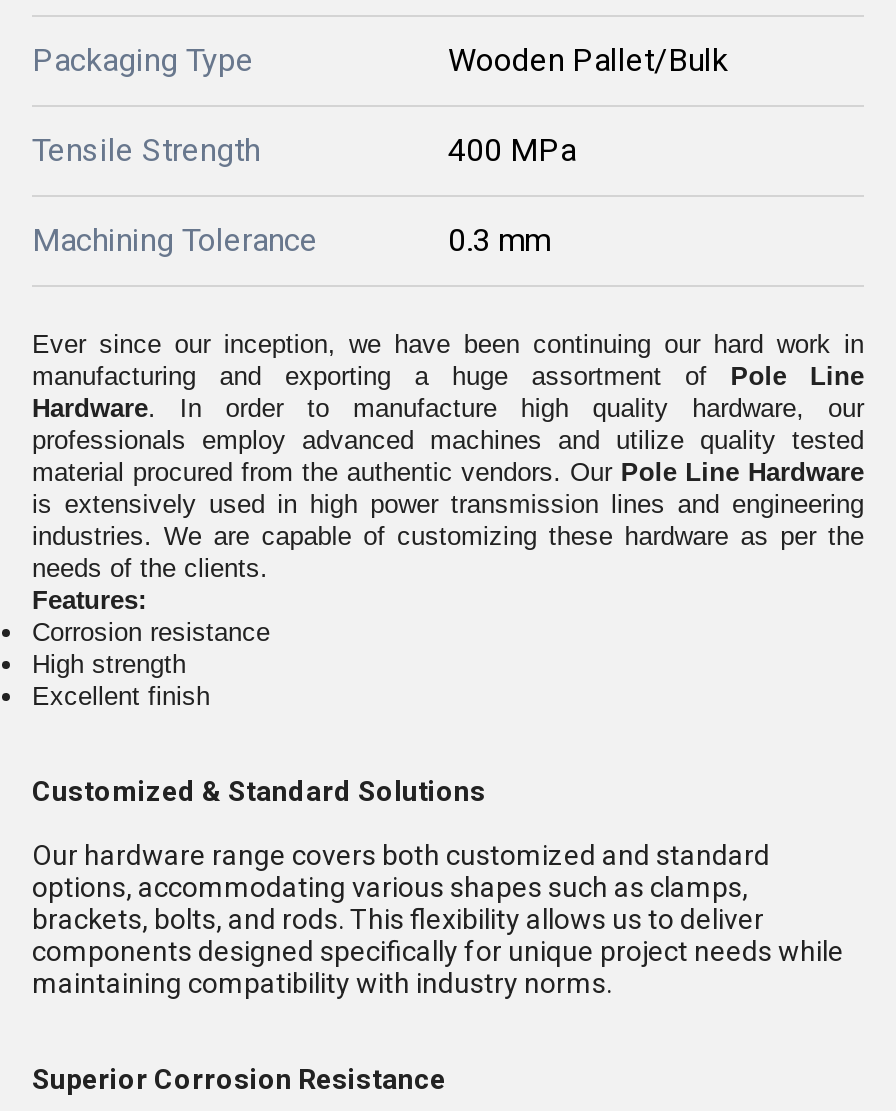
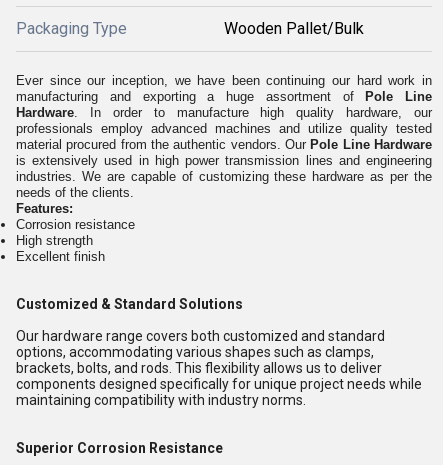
- Tensile Strength
- 400 MPa
- Machining Tolerance
- 0.3 mm
